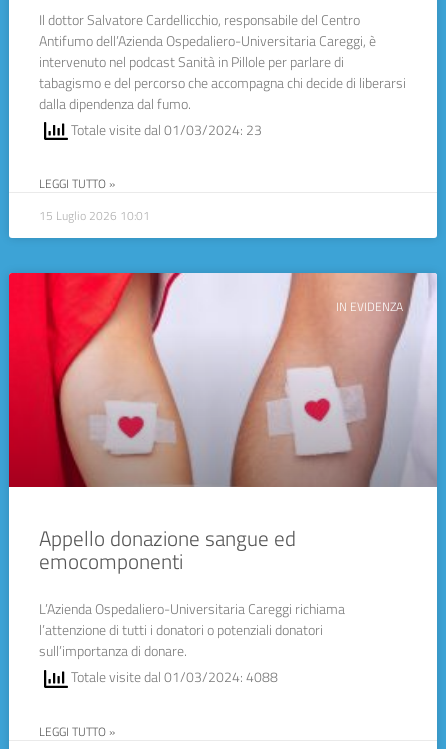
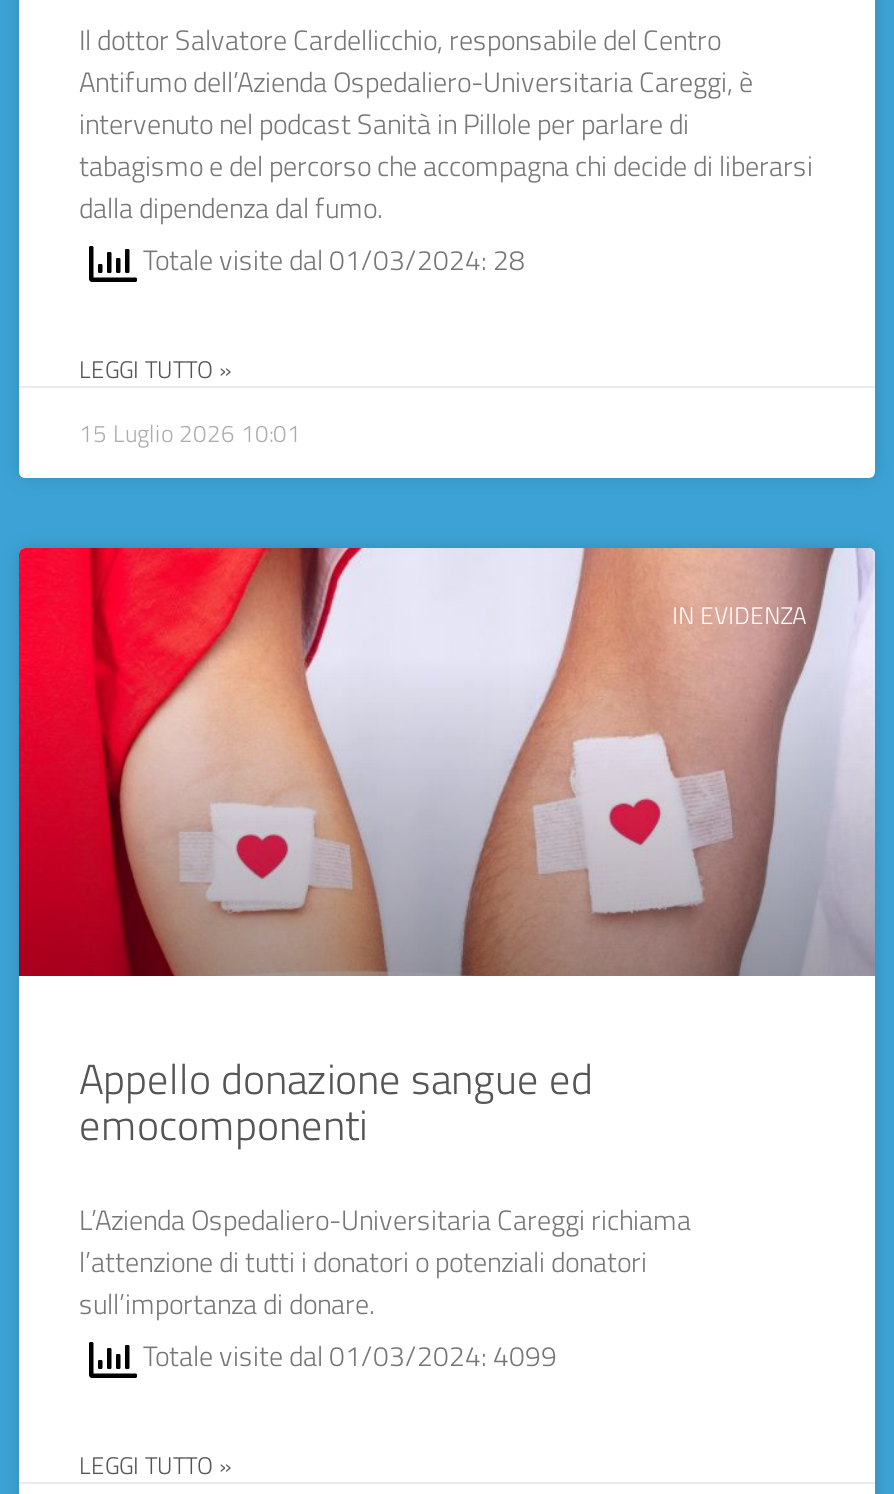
- Totale visite dal 01/03/2024: 23
+ Totale visite dal 01/03/2024: 28

- Totale visite dal 01/03/2024: 4088
+ Totale visite dal 01/03/2024: 4099
